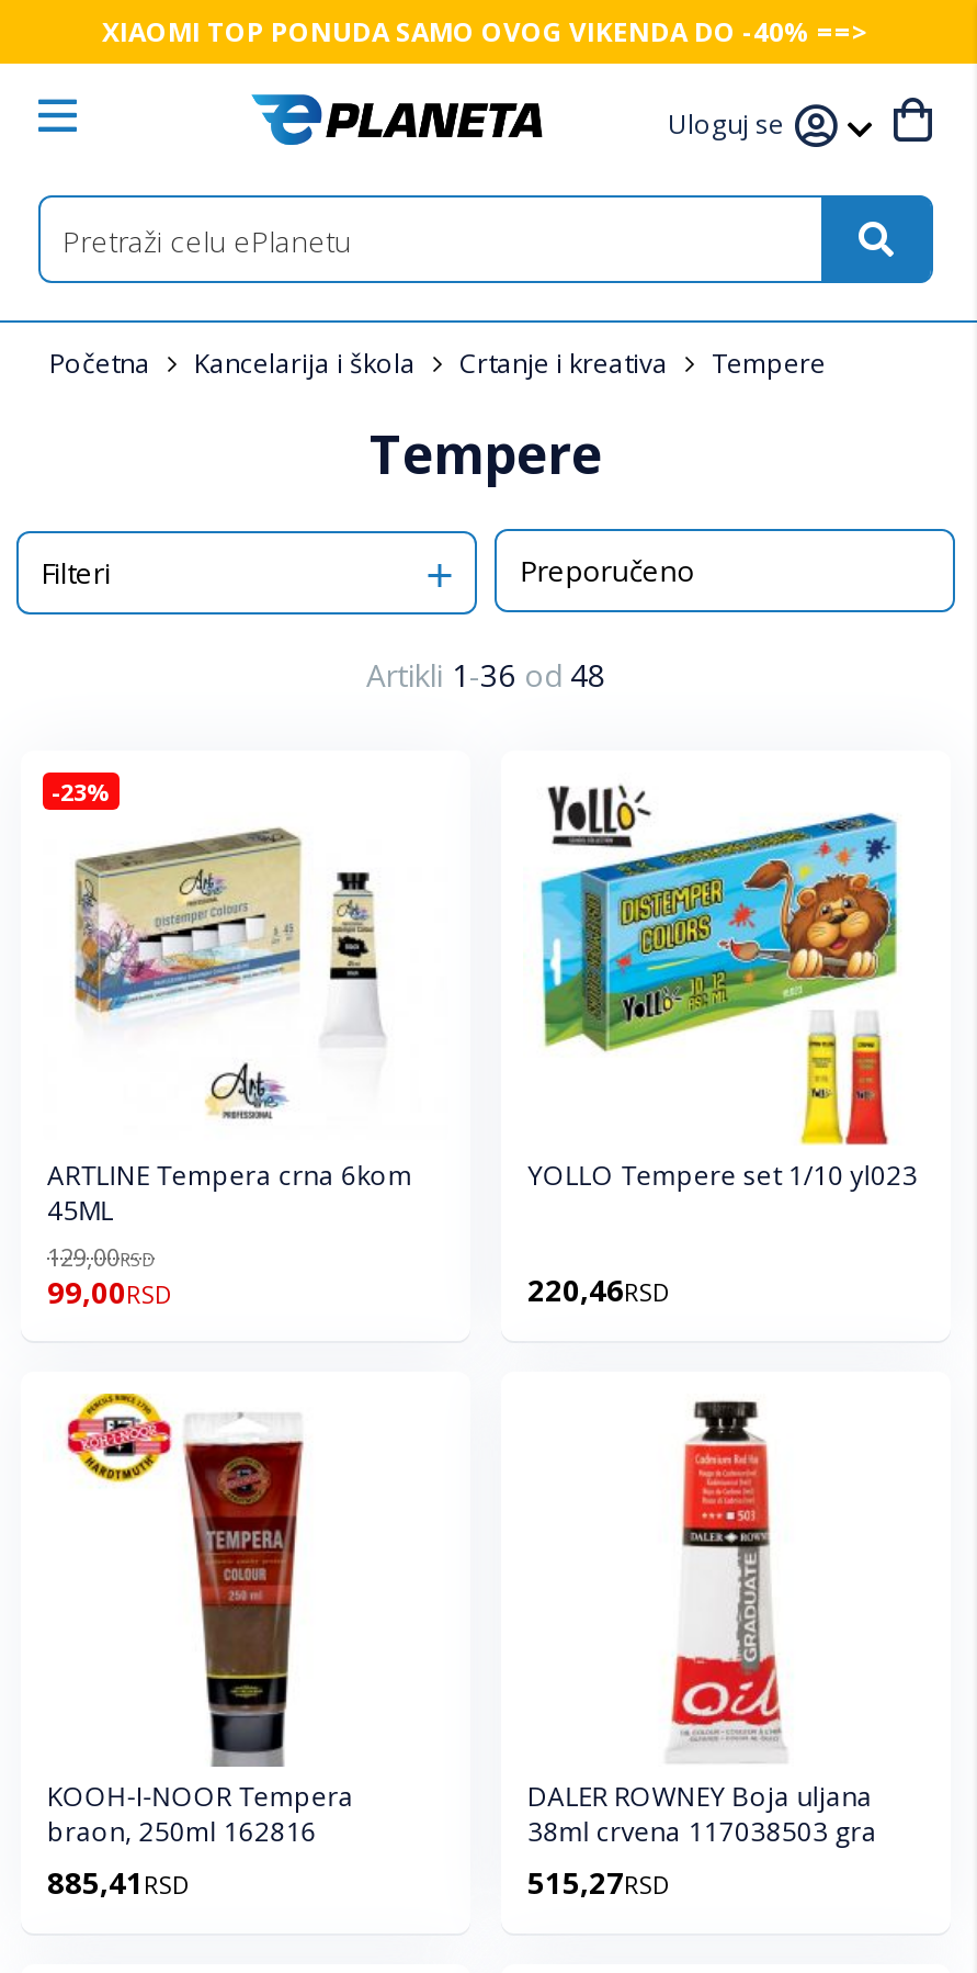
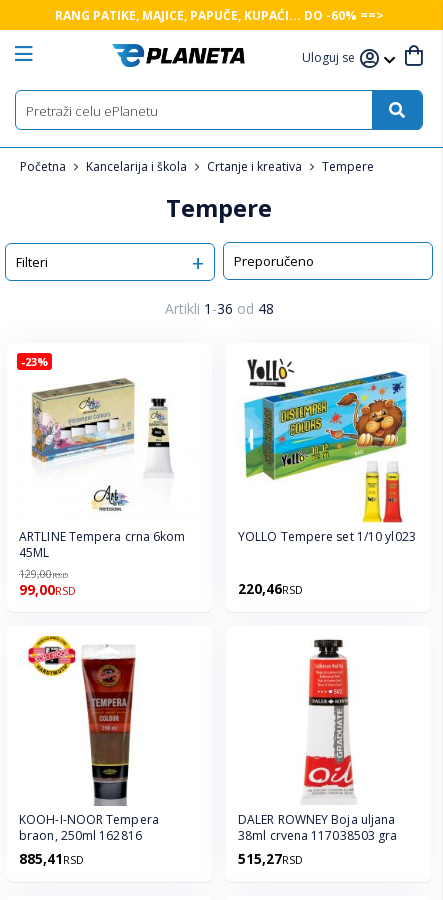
- XIAOMI TOP PONUDA SAMO OVOG VIKENDA DO -40% ==>
+ RANG PATIKE, MAJICE, PAPUČE, KUPAĆI... DO -60% ==>
